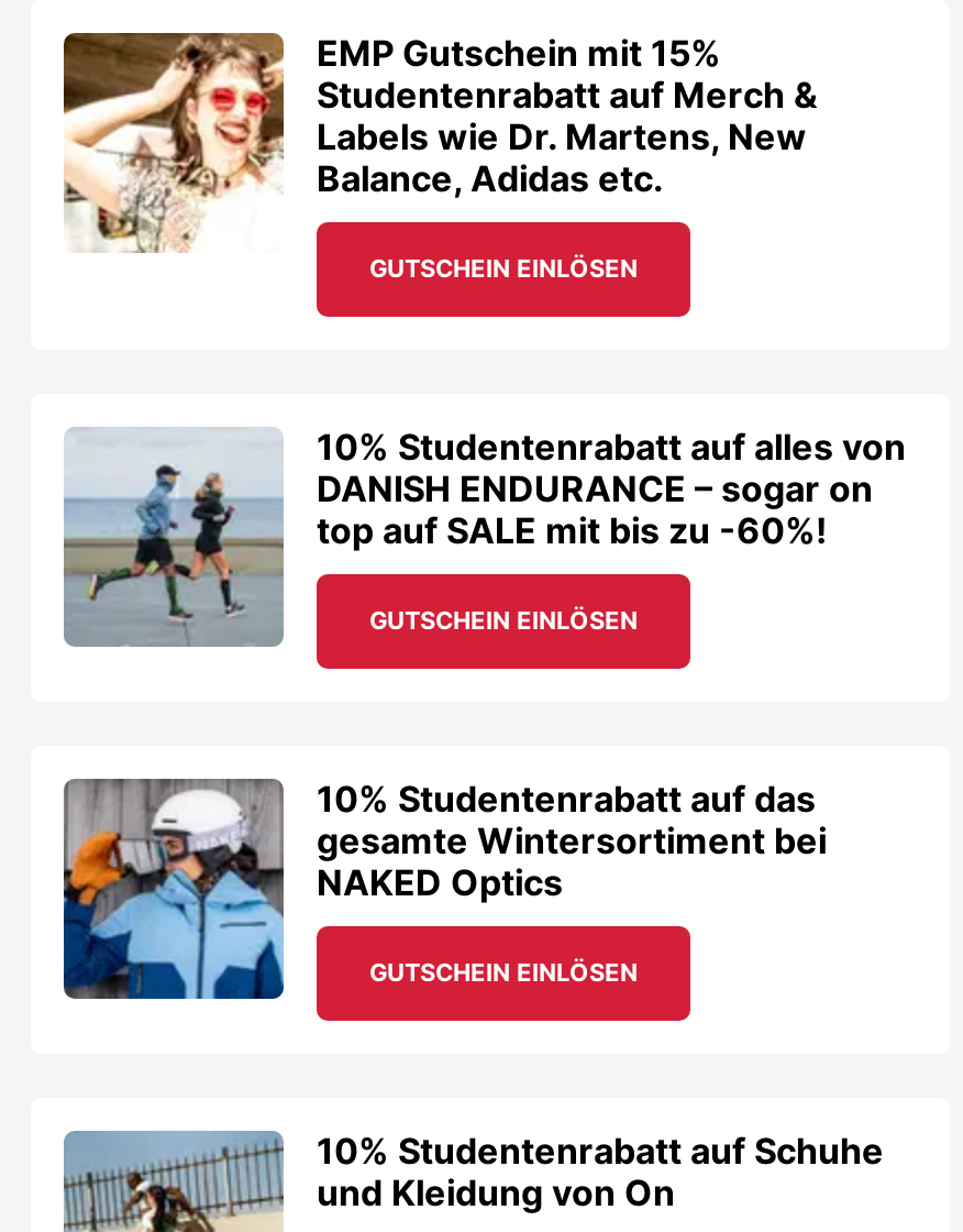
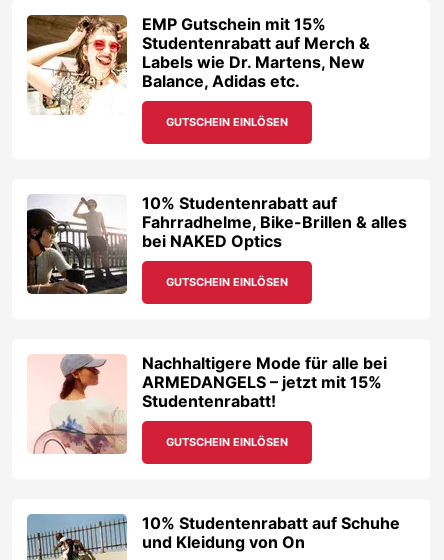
- [image]
- 10% Studentenrabatt auf alles von
- DANISH ENDURANCE – sogar on
- top auf SALE mit bis zu -60%!
+ [image]
+ 10% Studentenrabatt auf
+ Fahrradhelme, Bike-Brillen & alles
+ bei NAKED Optics

- [image]
- 10% Studentenrabatt auf das
- gesamte Wintersortiment bei
- NAKED Optics
+ [image]
+ Nachhaltigere Mode für alle bei
+ ARMEDANGELS – jetzt mit 15%
+ Studentenrabatt!
